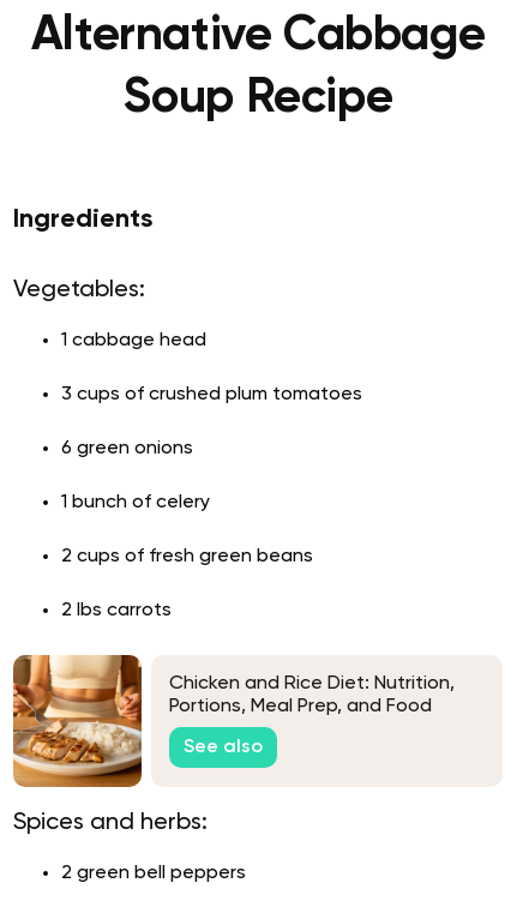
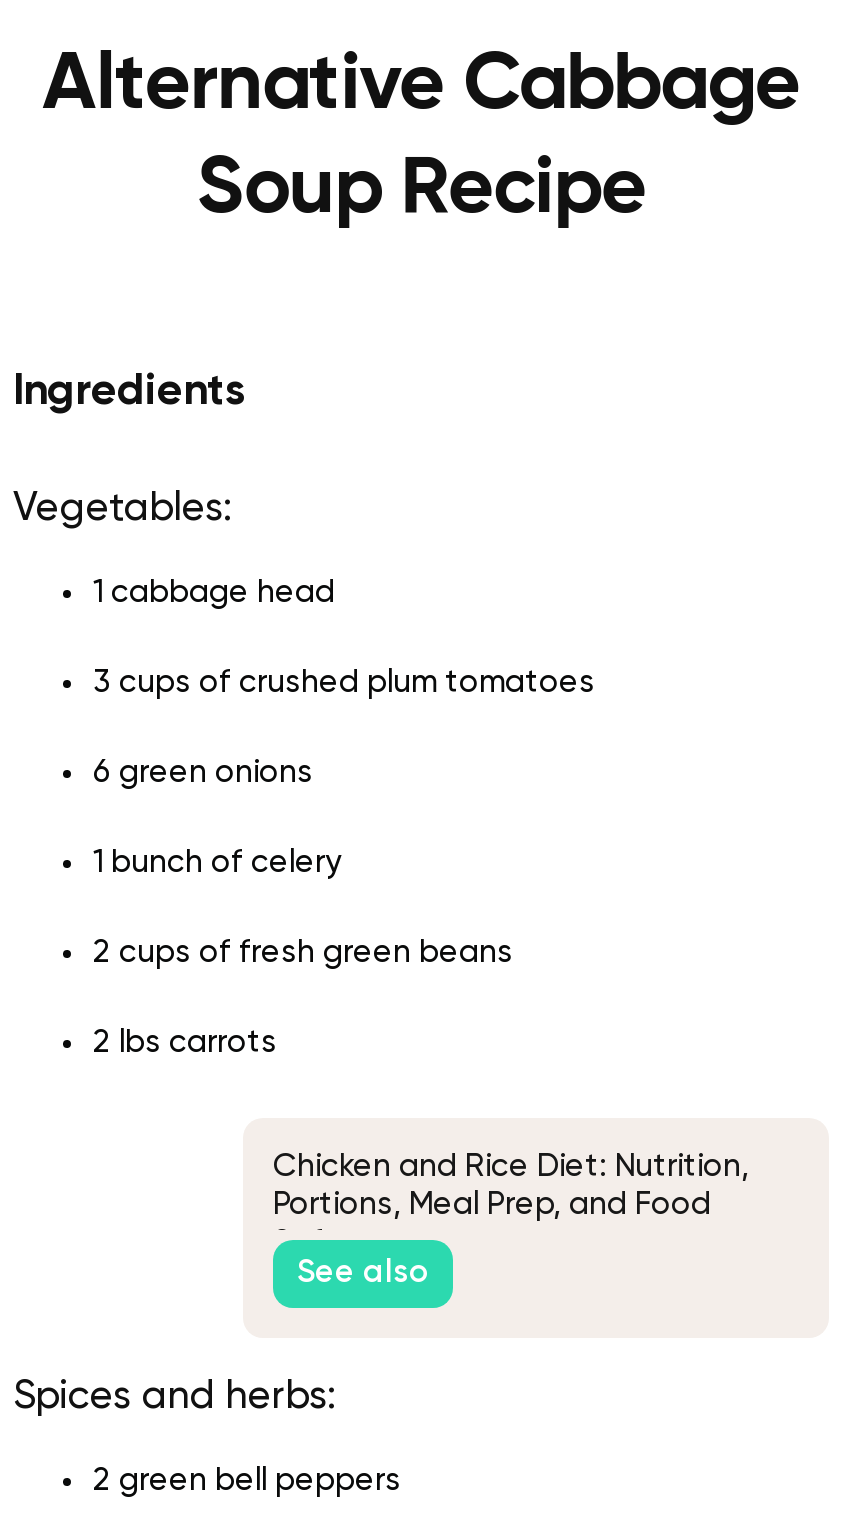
- [image]
